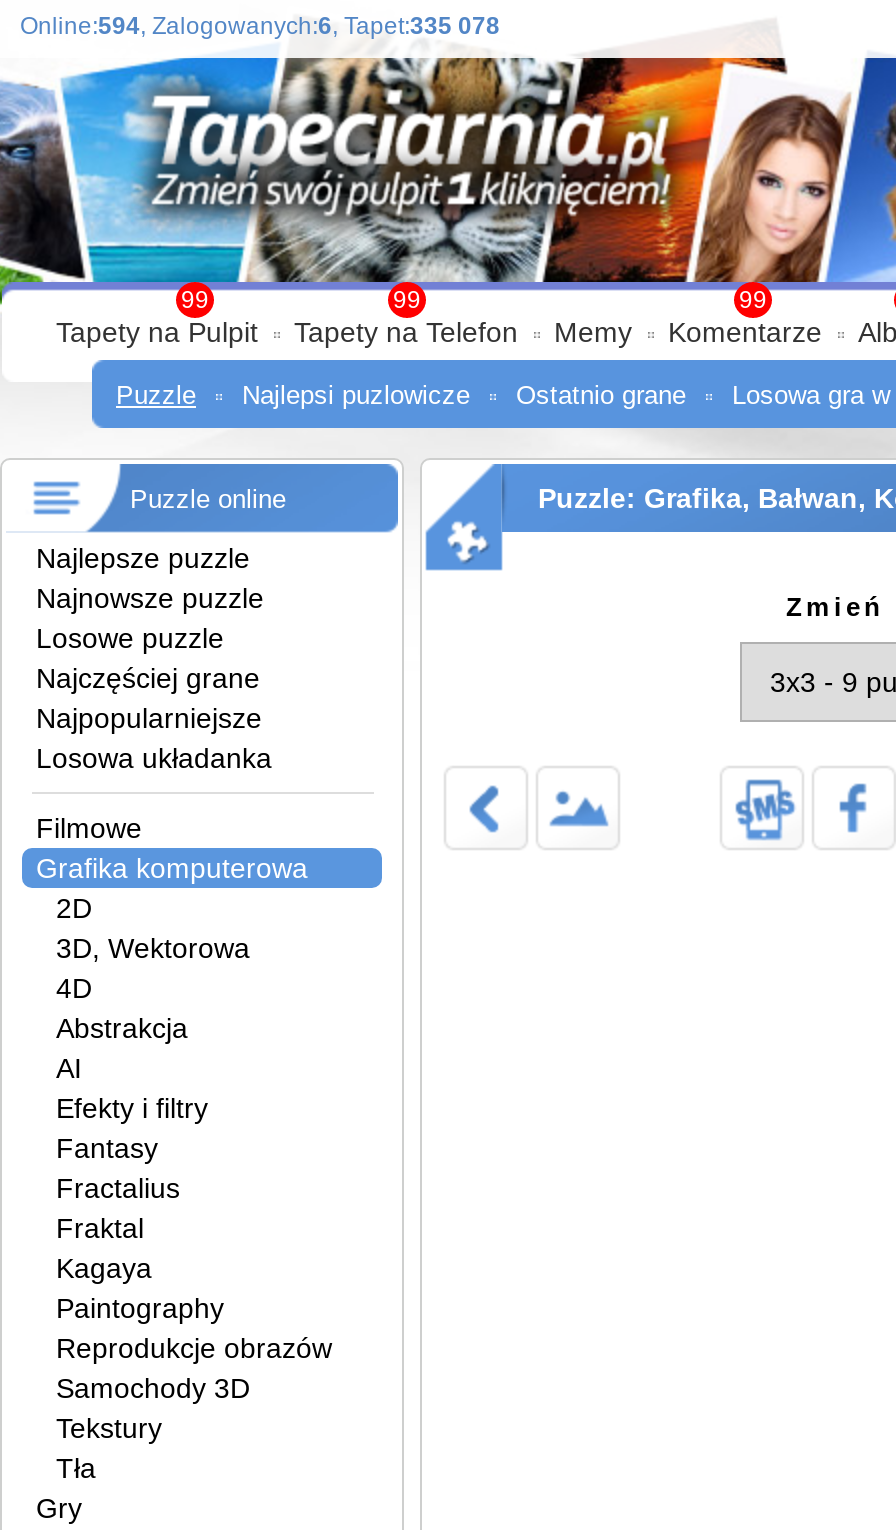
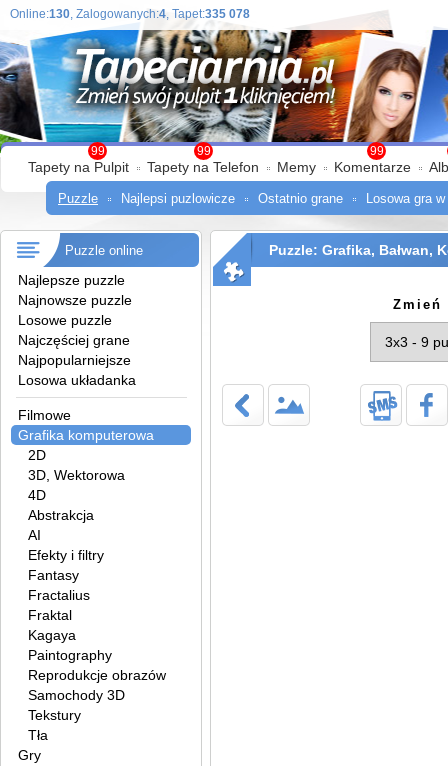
- Online:594, Zalogowanych:6, Tapet:335 078
+ Online:130, Zalogowanych:4, Tapet:335 078
